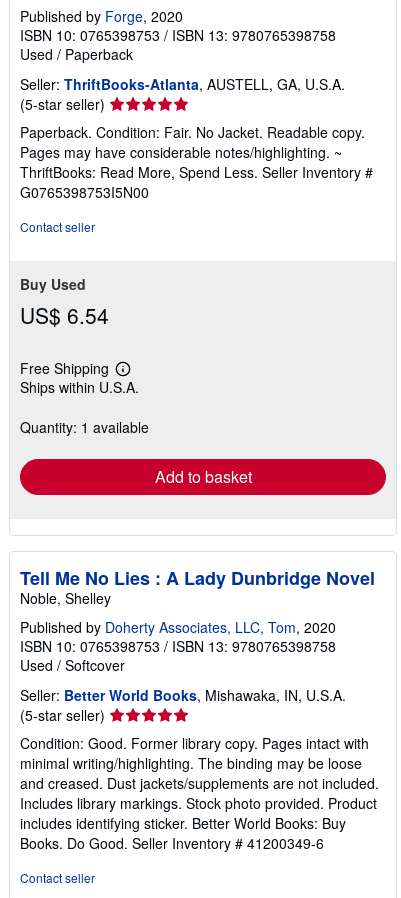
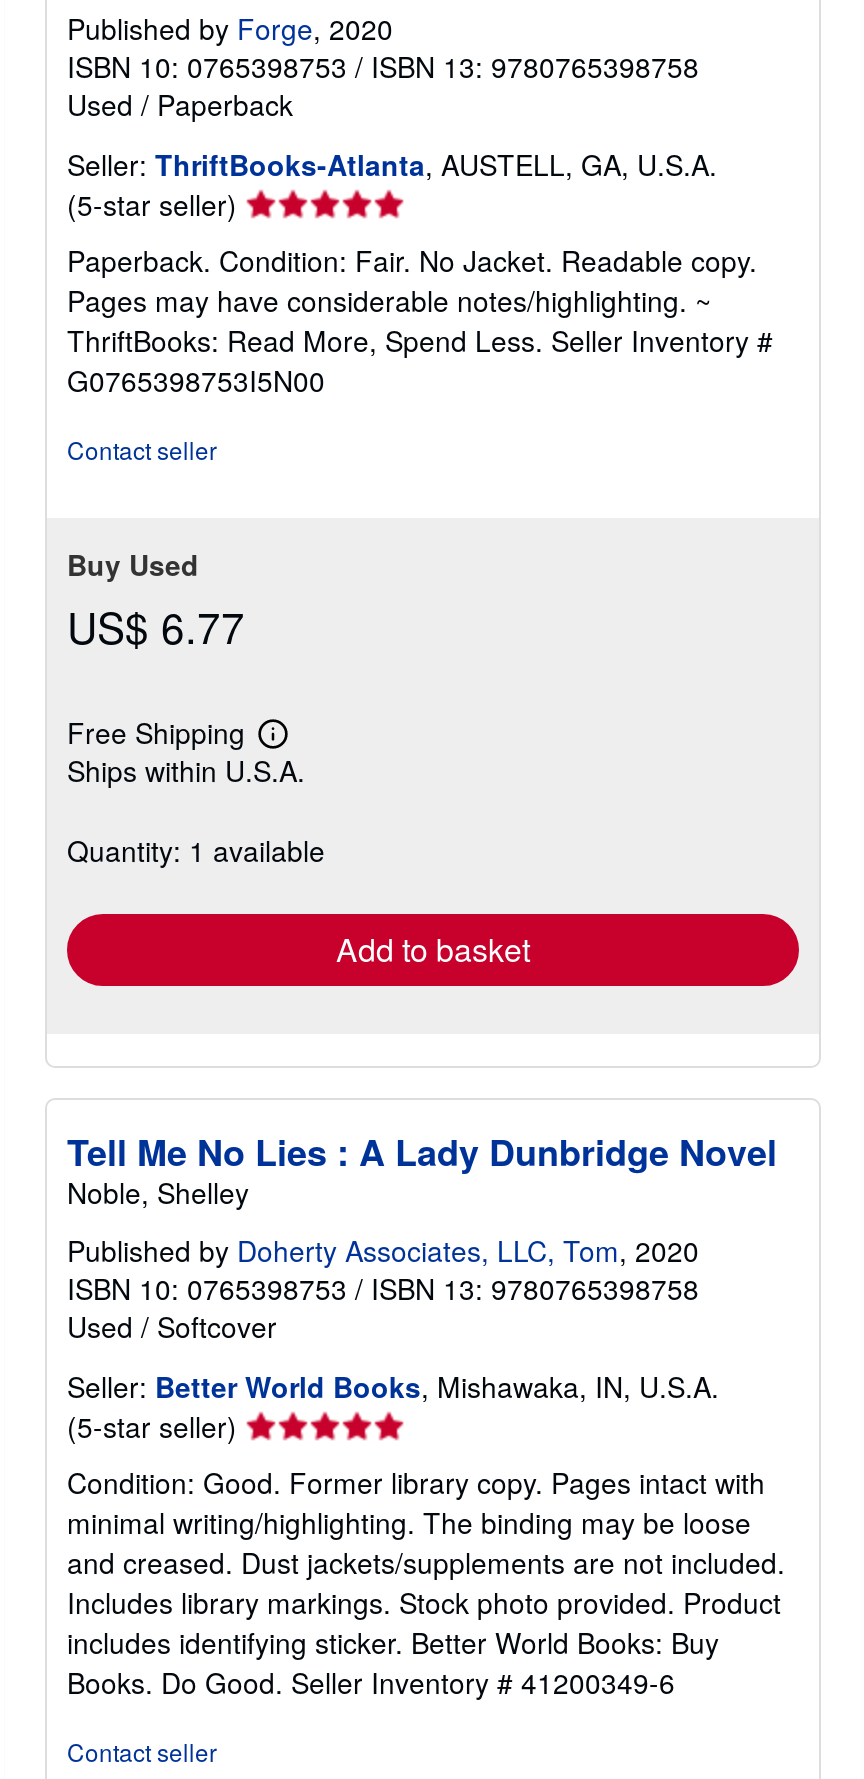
- US$ 6.54
+ US$ 6.77
